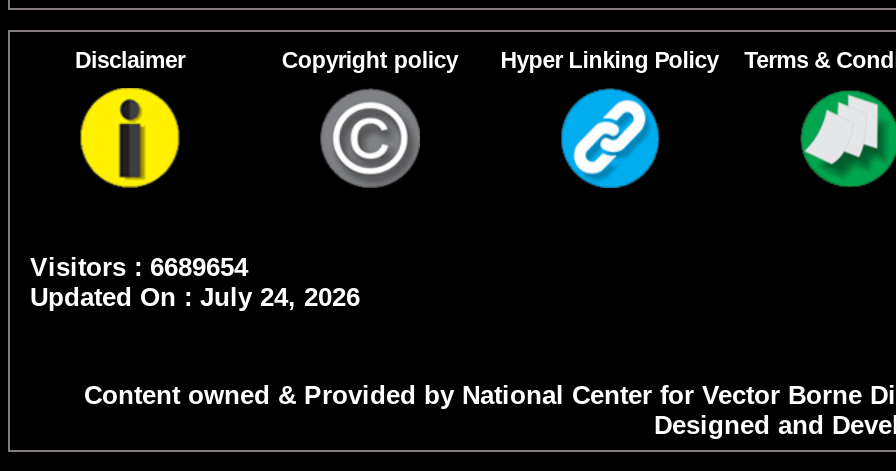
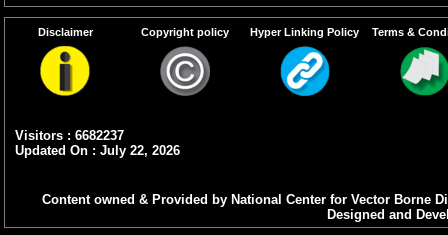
- Visitors : 6689654
+ Visitors : 6682237

- Updated On : July 24, 2026
+ Updated On : July 22, 2026
